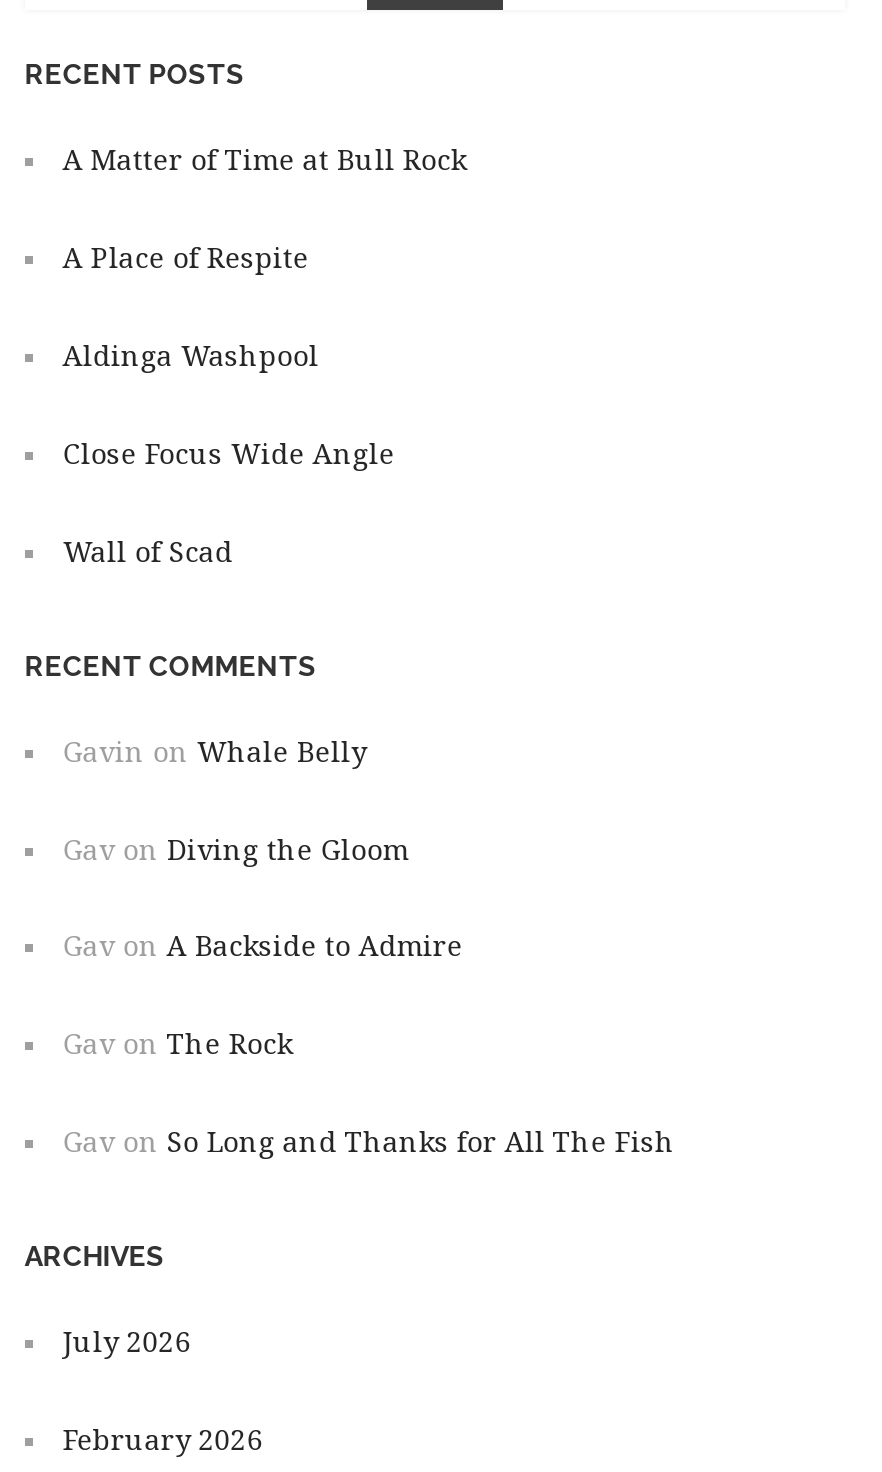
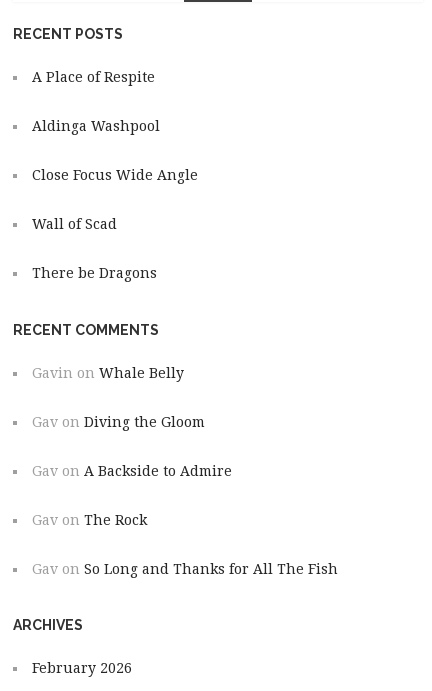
- A Matter of Time at Bull Rock

+ There be Dragons

- July 2026
